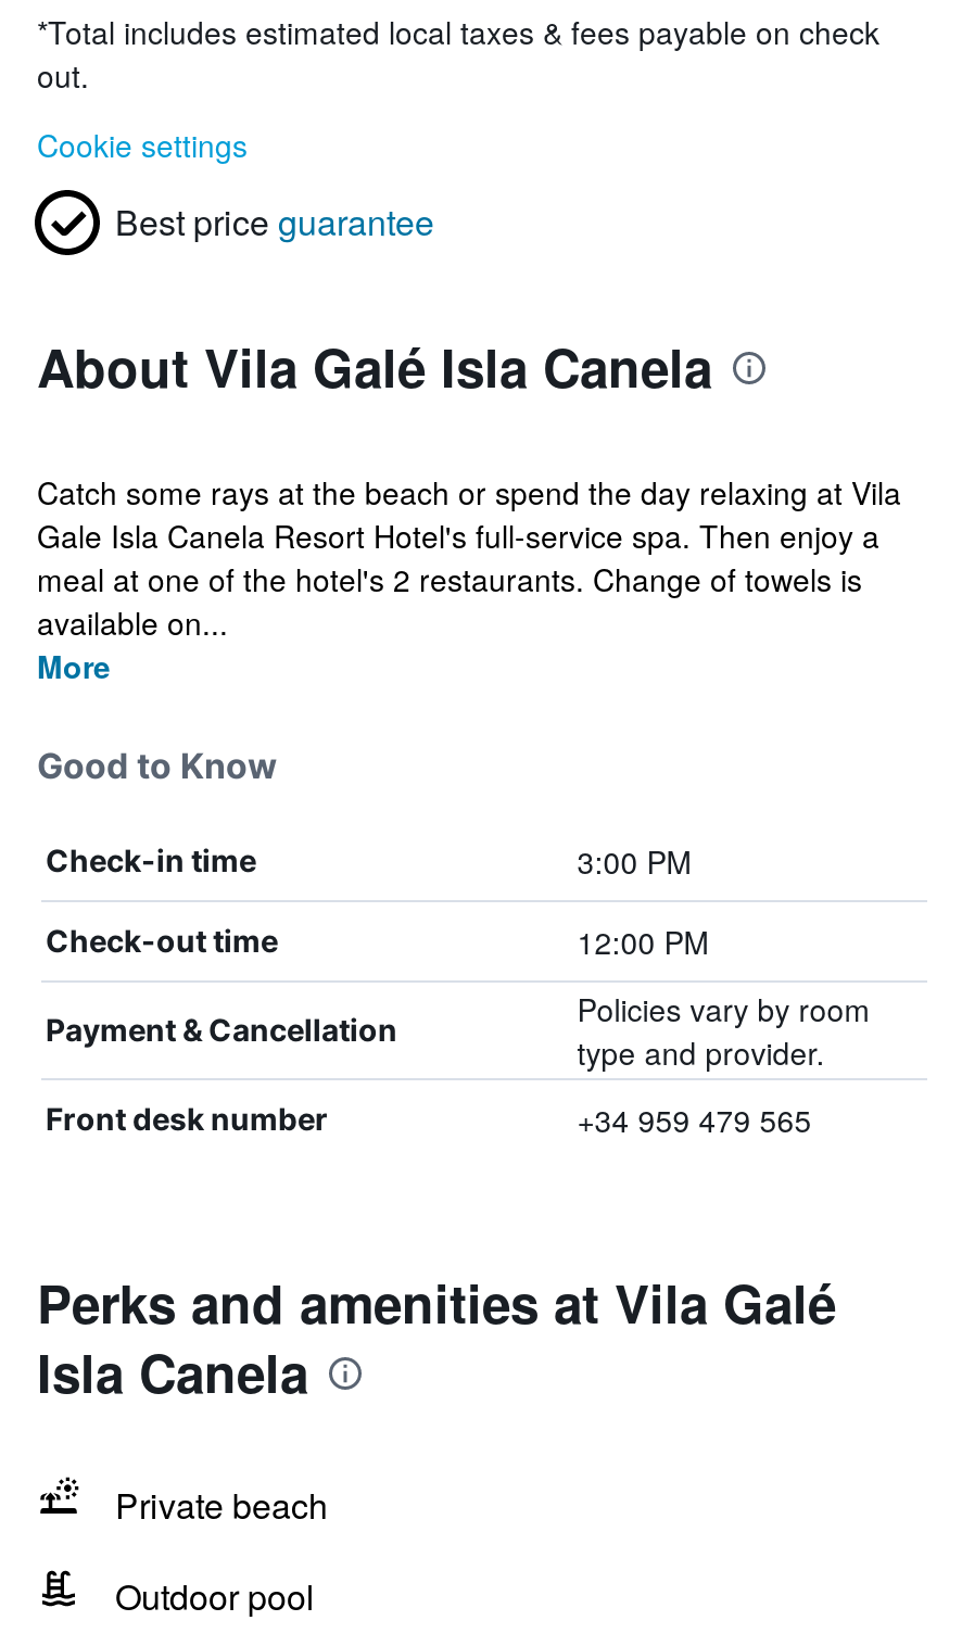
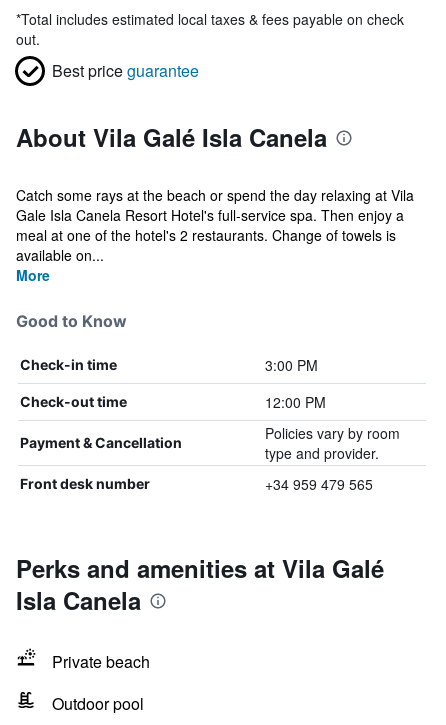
- Cookie settings
